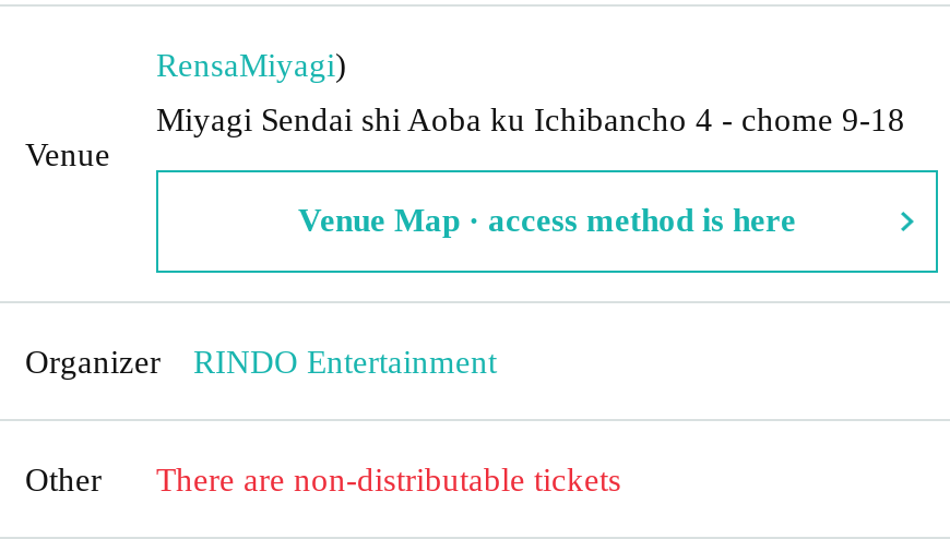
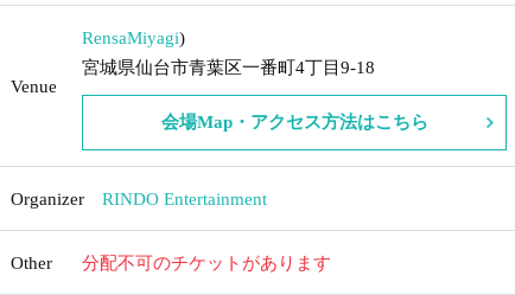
- Miyagi Sendai shi Aoba ku Ichibancho 4 - chome 9-18
+ 宮城県仙台市青葉区一番町4丁目9-18

- Venue Map · access method is here
+ 会場Map・アクセス方法はこちら

- There are non-distributable tickets
+ 分配不可のチケットがあります
